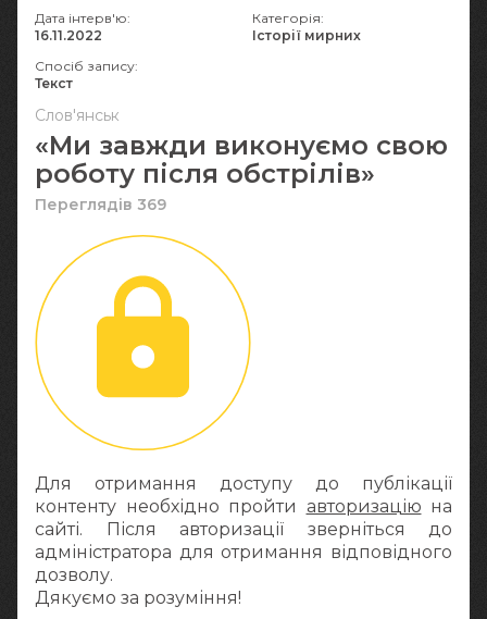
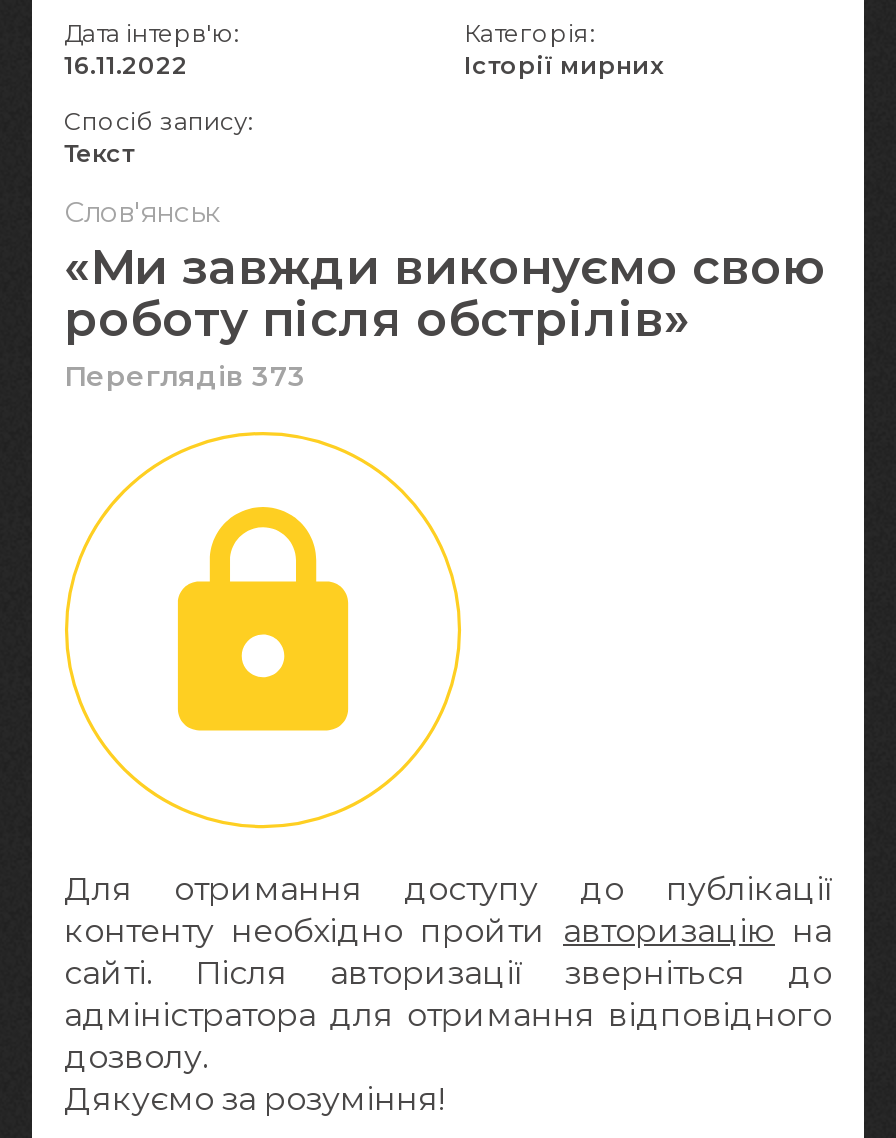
- Переглядів 369
+ Переглядів 373
